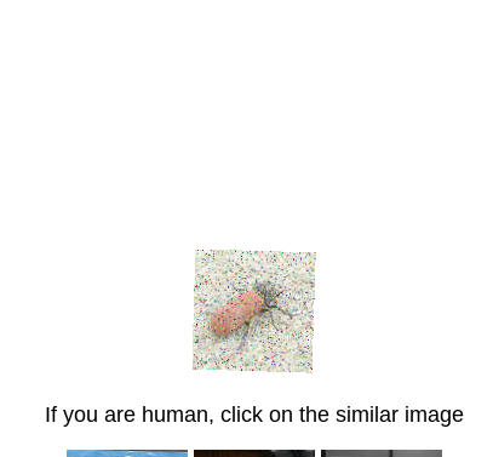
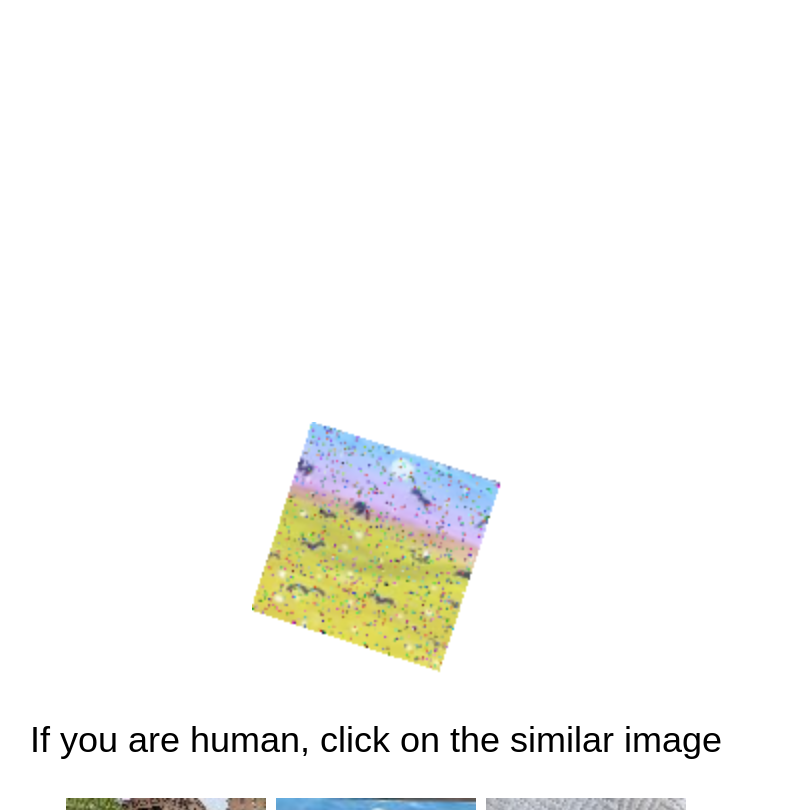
- [image]
+ [image]
